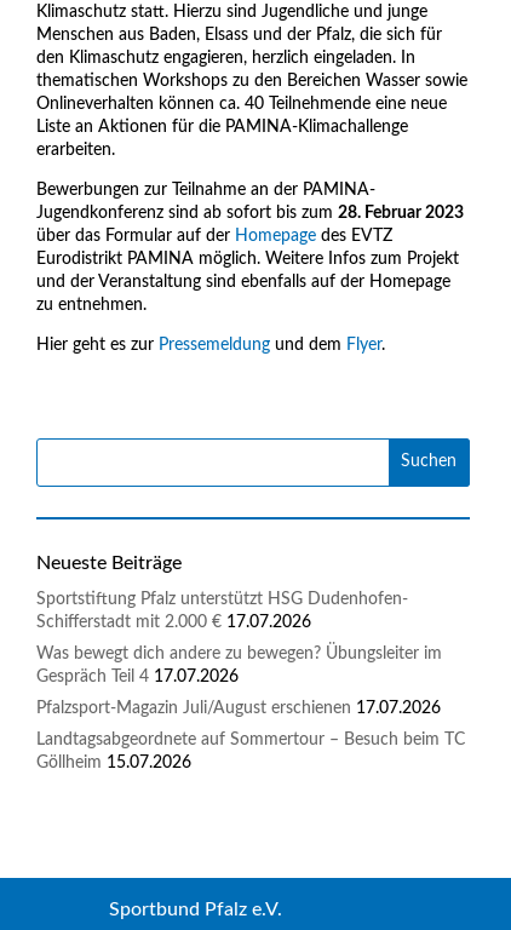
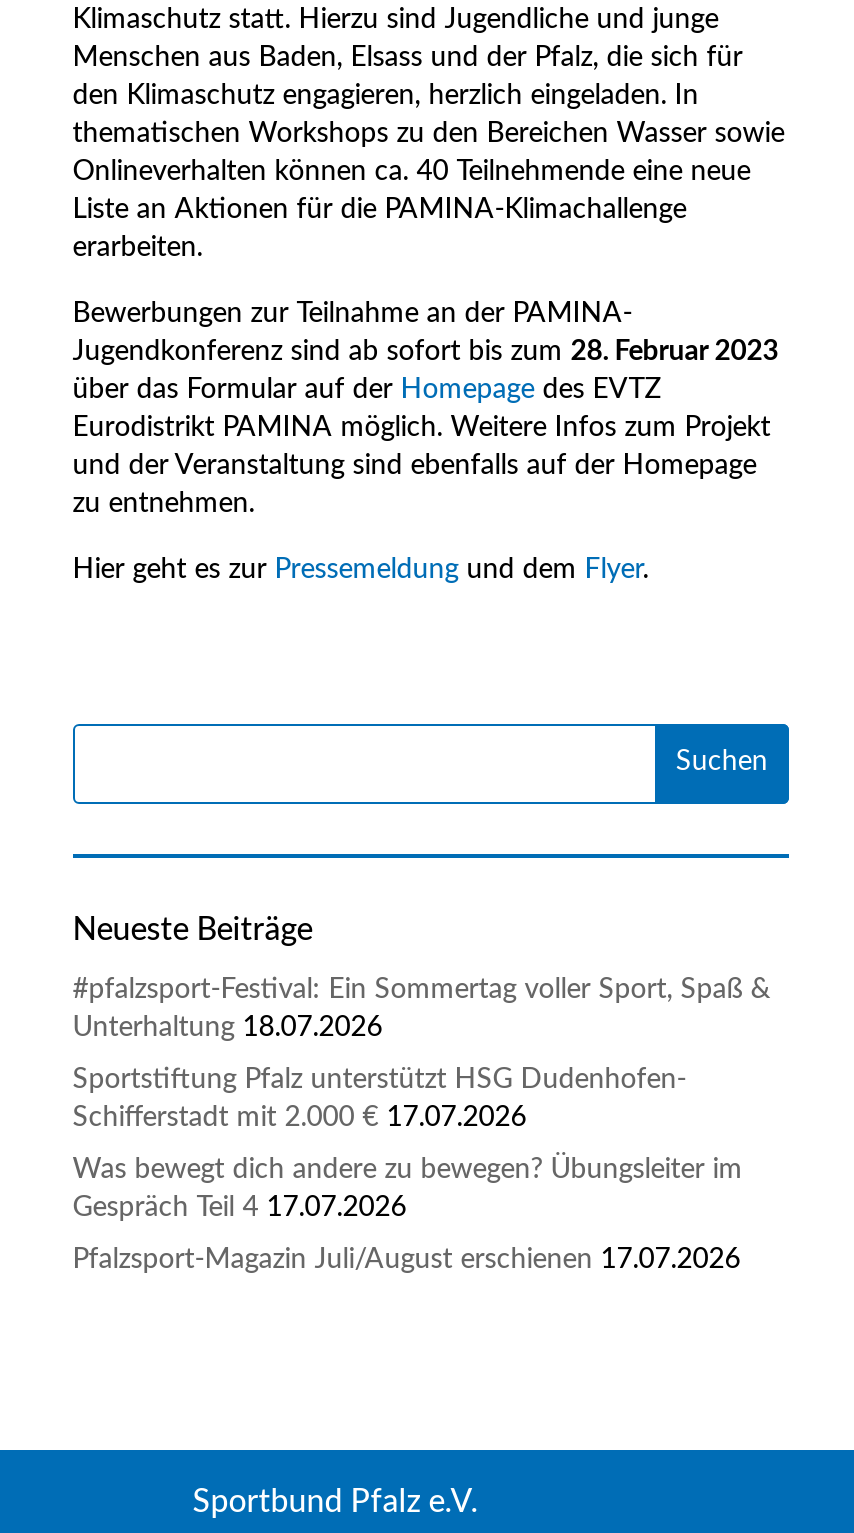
+ #pfalzsport-Festival: Ein Sommertag voller Sport, Spaß &
+ Unterhaltung 18.07.2026

moved down: Sportstiftung Pfalz unterstützt HSG Dudenhofen- | Schifferstadt mit 2.000 € 17.07.2026 | Was bewegt dich andere zu bewegen? Übungsleiter im | Gespräch Teil 4 17.07.2026 | Pfalzsport-Magazin Juli/August erschienen 17.07.2026

- Landtagsabgeordnete auf Sommertour – Besuch beim TC
- Göllheim 15.07.2026
